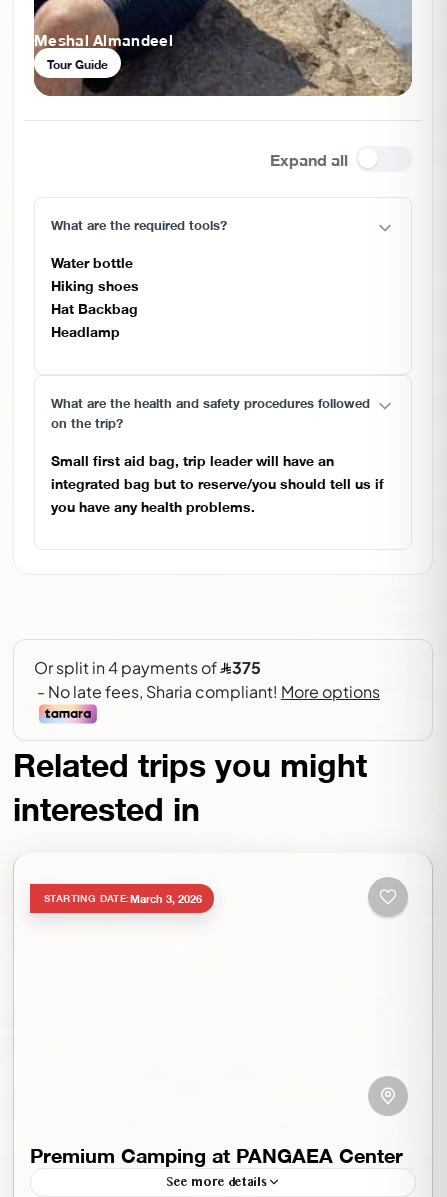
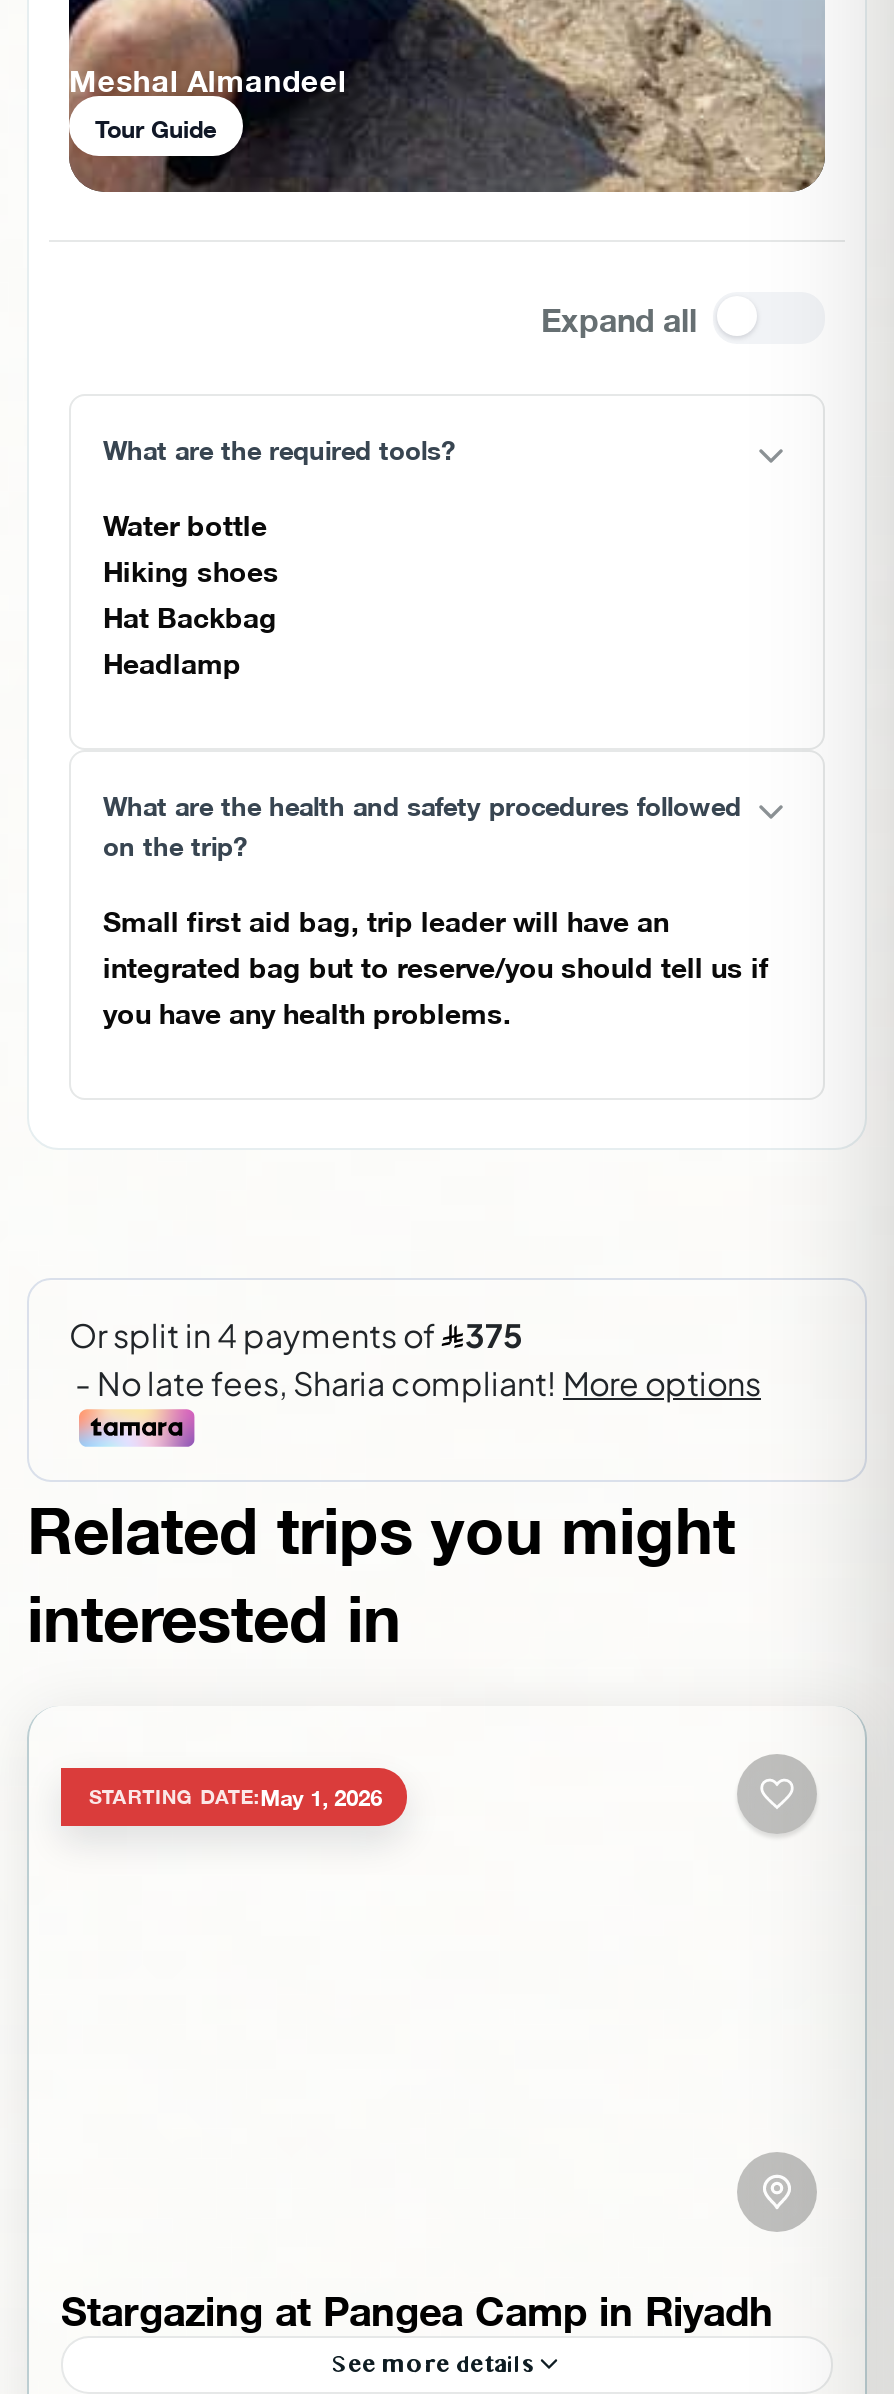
- STARTING DATE:March 3, 2026
+ STARTING DATE:May 1, 2026

- Premium Camping at PANGAEA Center
+ Stargazing at Pangea Camp in Riyadh
